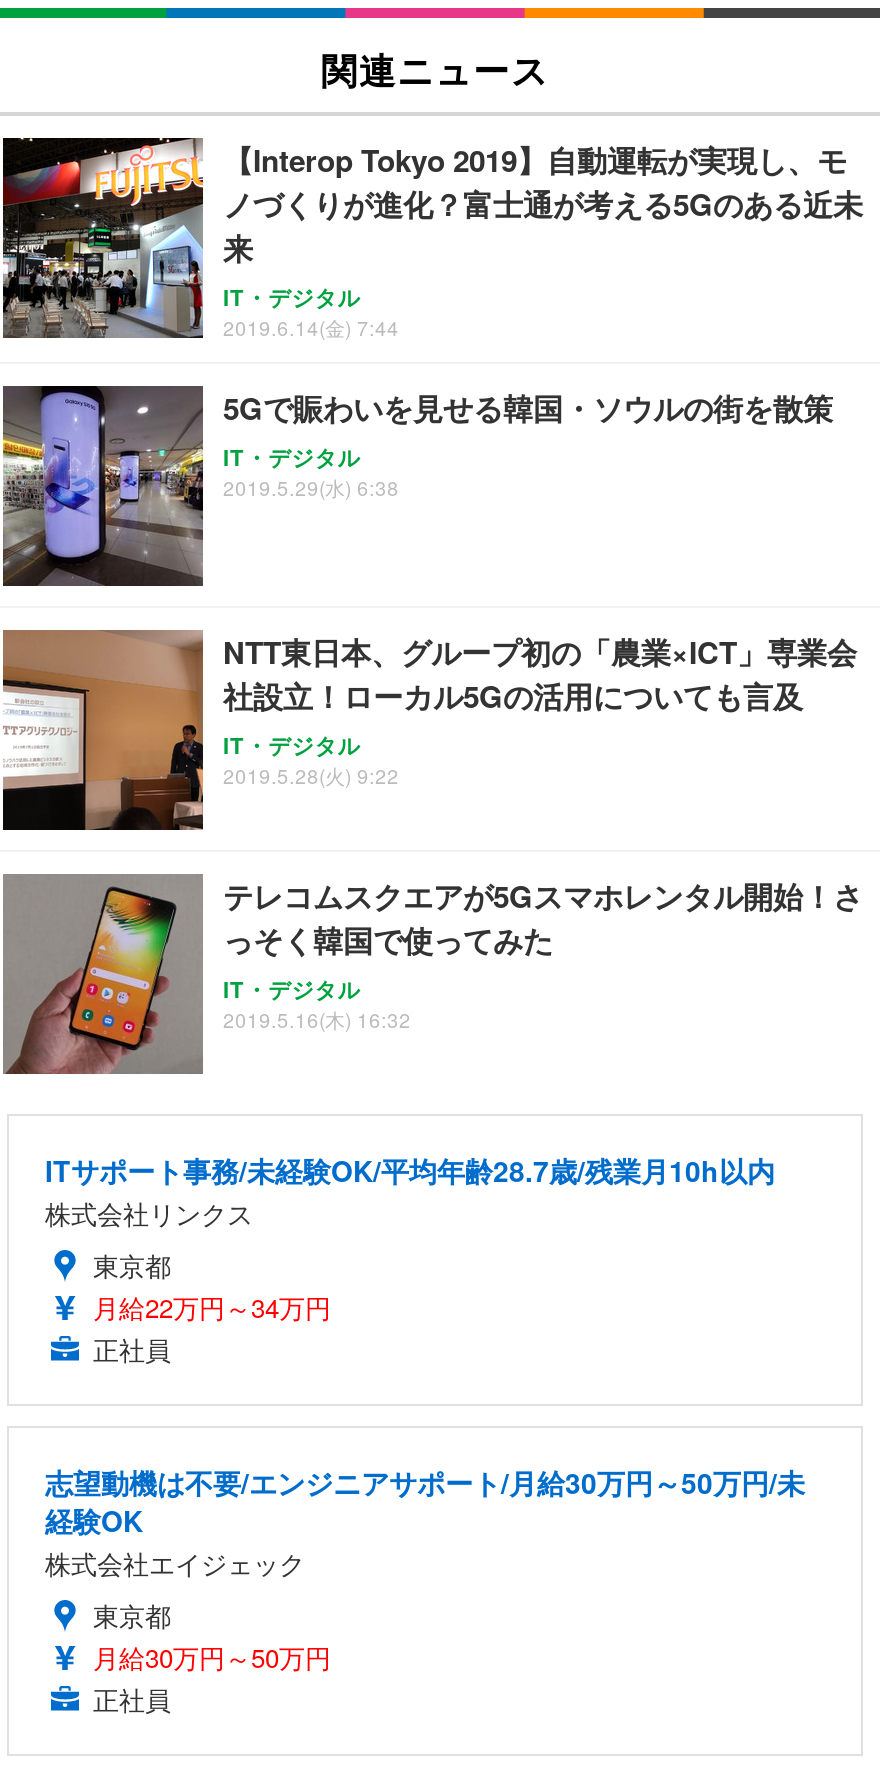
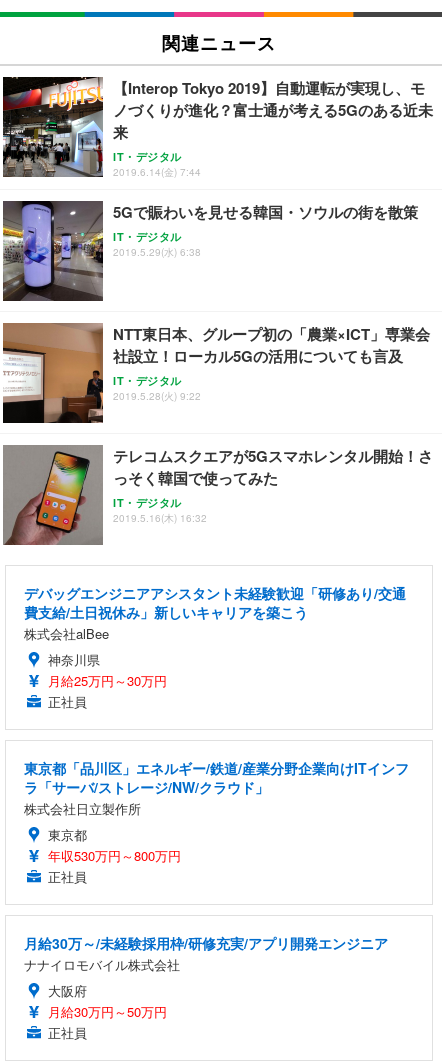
- ITサポート事務/未経験OK/平均年齢28.7歳/残業月10h以内
- 株式会社リンクス
- 東京都
- 月給22万円～34万円
+ デバッグエンジニアアシスタント未経験歓迎「研修あり/交通
+ 費支給/土日祝休み」新しいキャリアを築こう
+ 株式会社alBee
+ 神奈川県
+ 月給25万円～30万円

- 志望動機は不要/エンジニアサポート/月給30万円～50万円/未
- 経験OK
- 株式会社エイジェック
+ 東京都「品川区」エネルギー/鉄道/産業分野企業向けITインフ
+ ラ「サーバ/ストレージ/NW/クラウド」
+ 株式会社日立製作所

+ 年収530万円～800万円
+ 正社員
+ 月給30万～/未経験採用枠/研修充実/アプリ開発エンジニア
+ ナナイロモバイル株式会社
+ 大阪府
